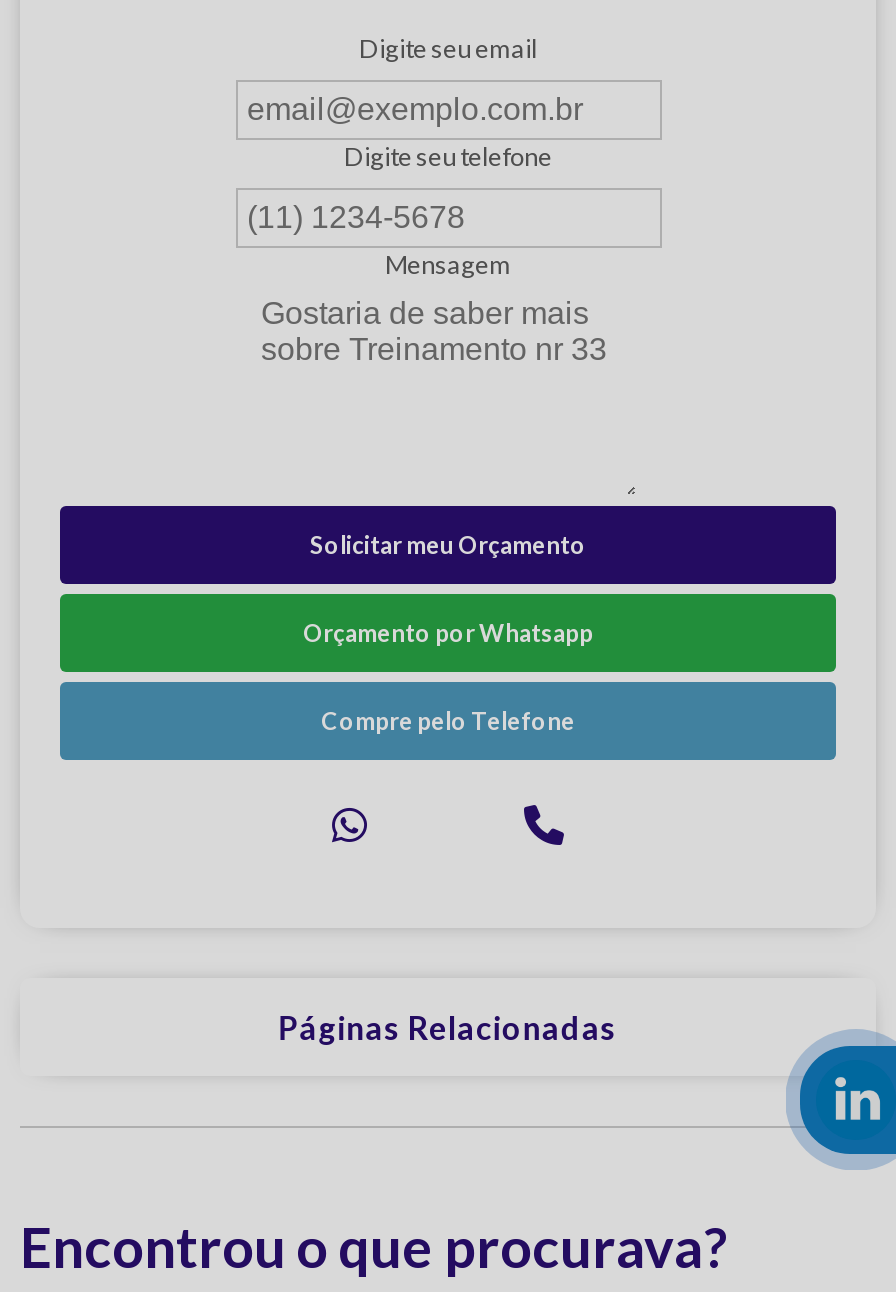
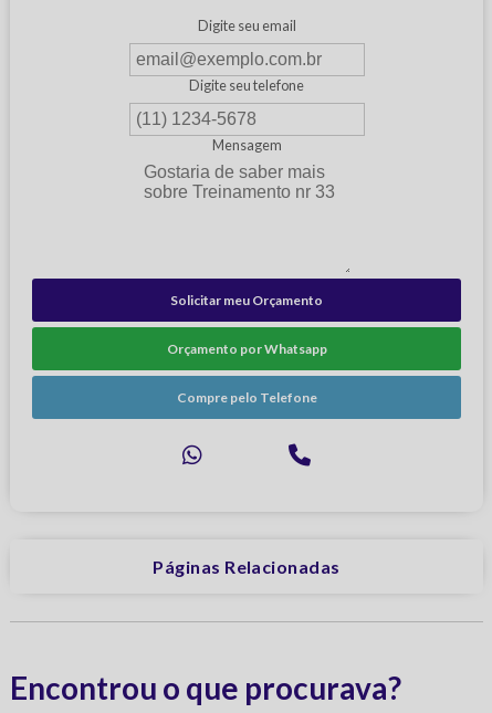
- [image]
